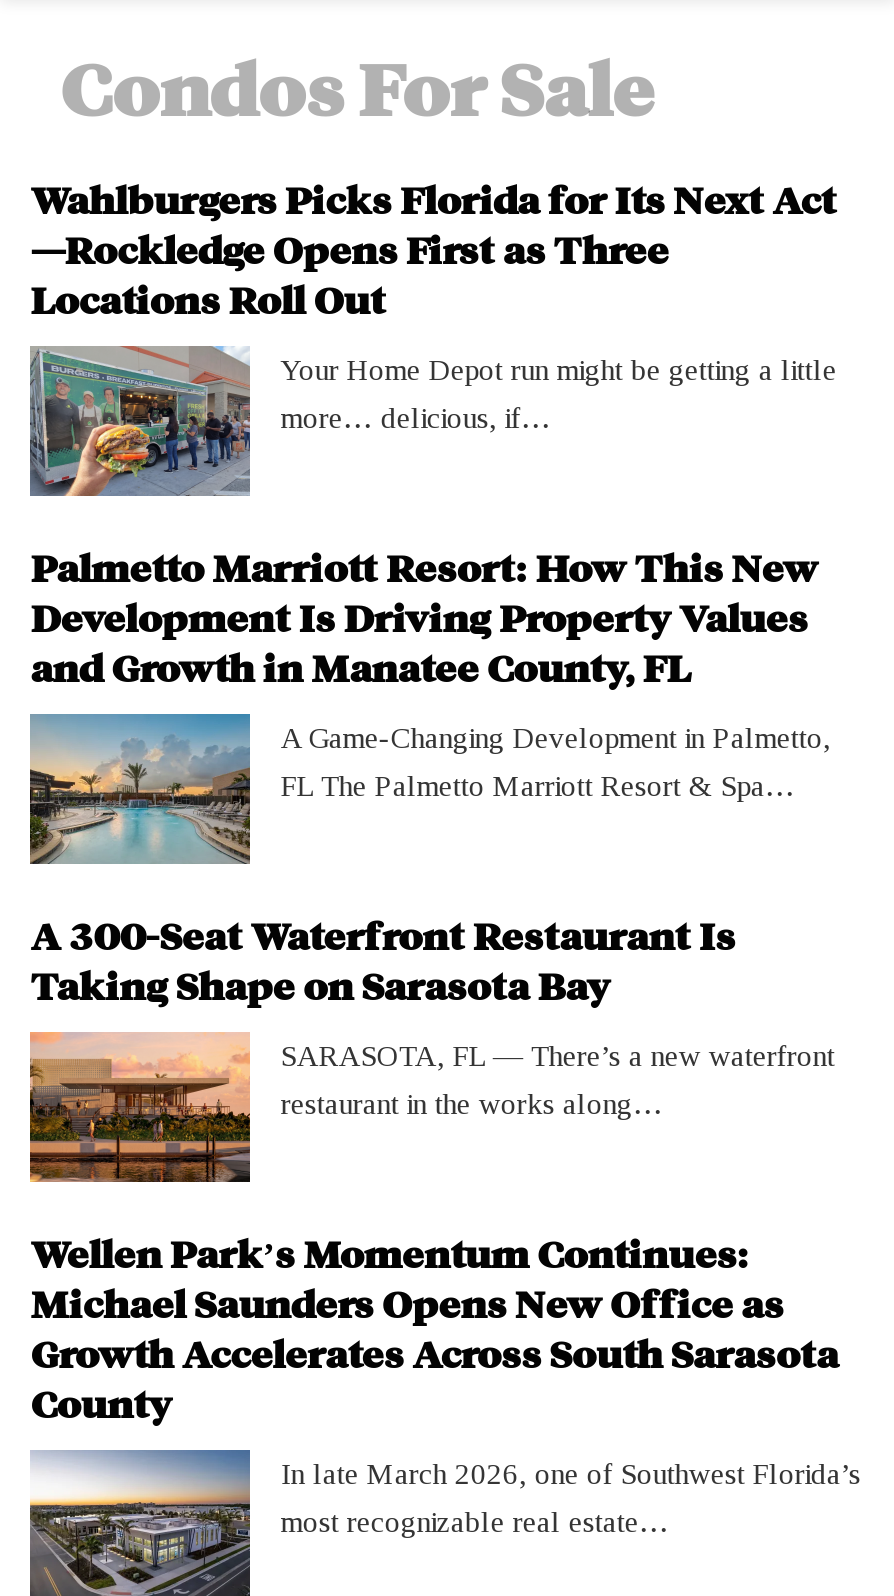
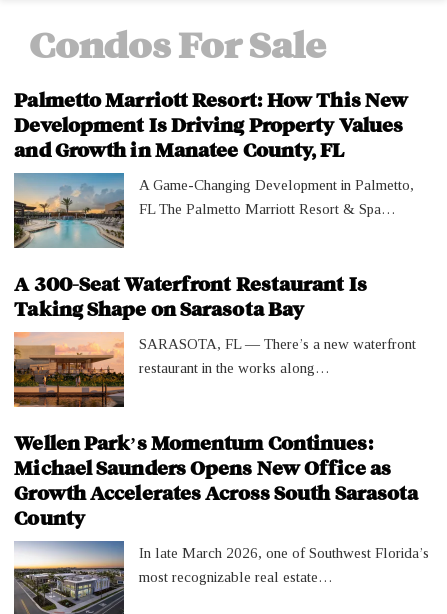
- [image]
- Wahlburgers Picks Florida for Its Next Act
- —Rockledge Opens First as Three
- Locations Roll Out
- Your Home Depot run might be getting a little
- more… delicious, if…
